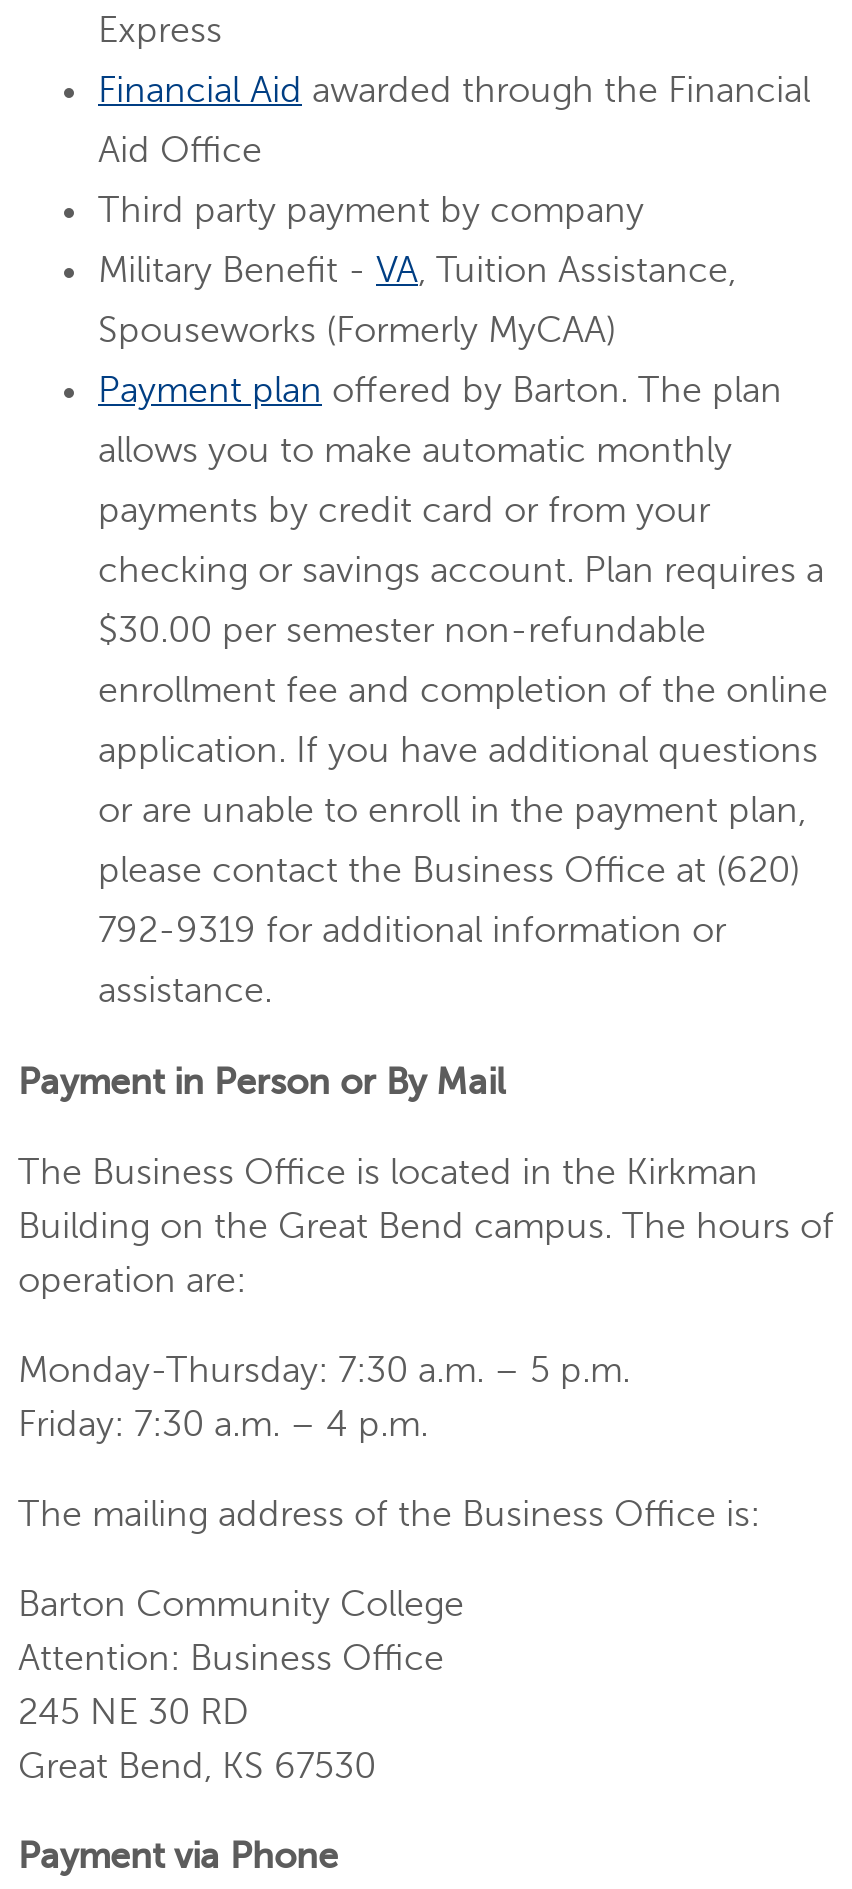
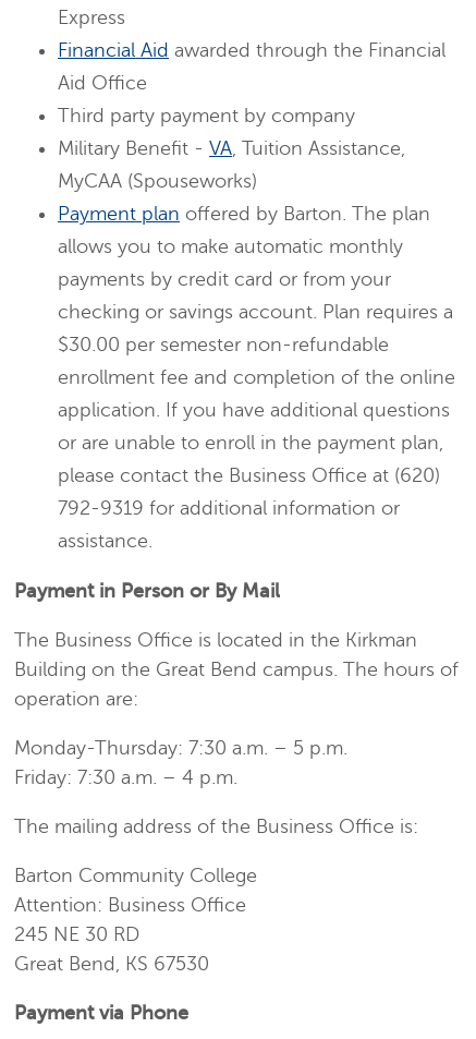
- Spouseworks (Formerly MyCAA)
+ MyCAA (Spouseworks)
